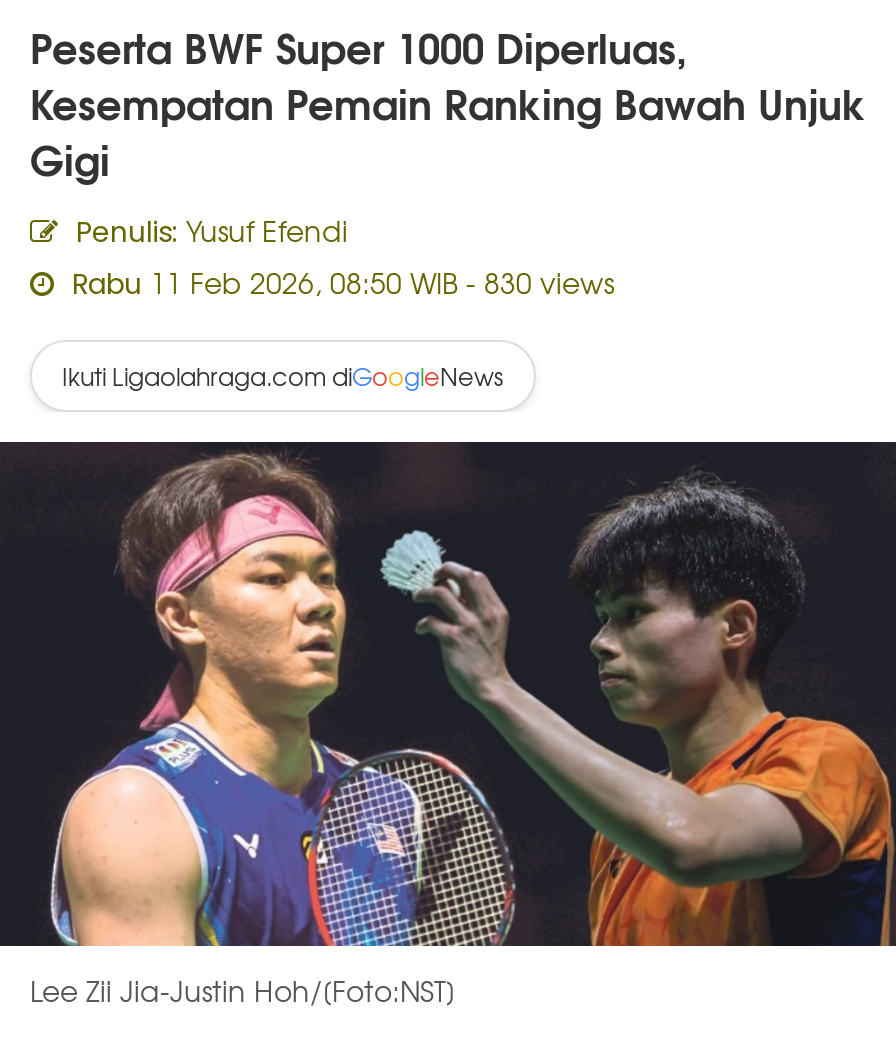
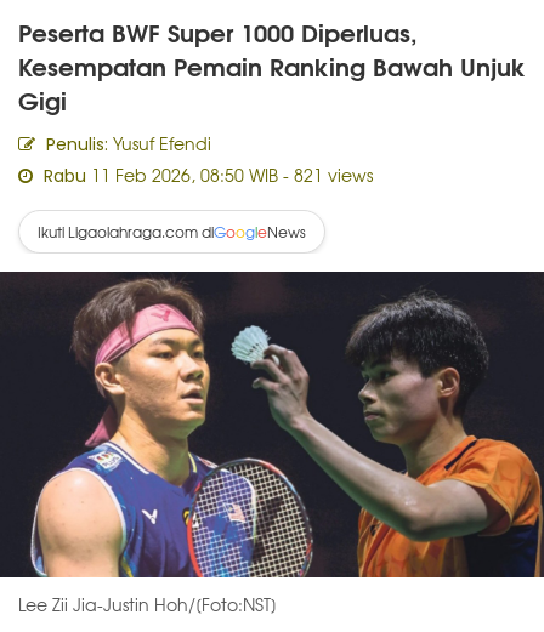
- Rabu 11 Feb 2026, 08:50 WIB - 830 views
+ Rabu 11 Feb 2026, 08:50 WIB - 821 views
